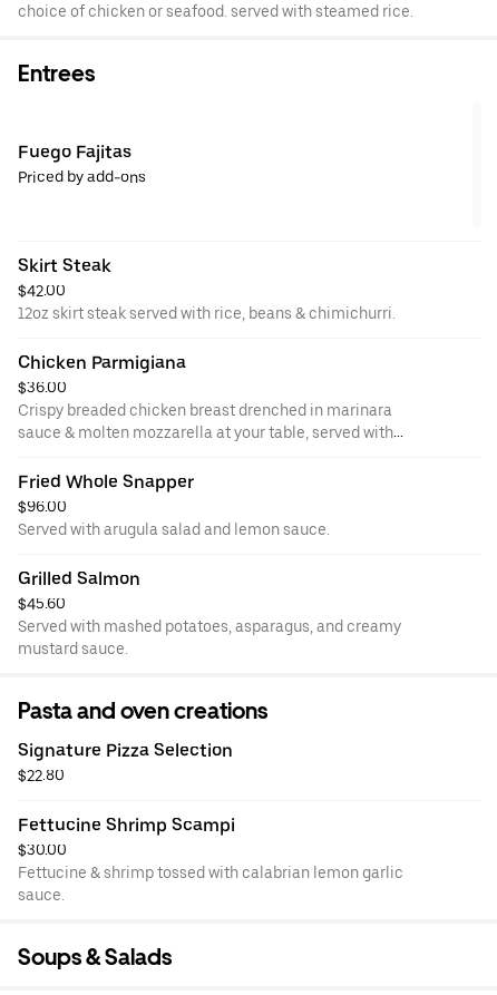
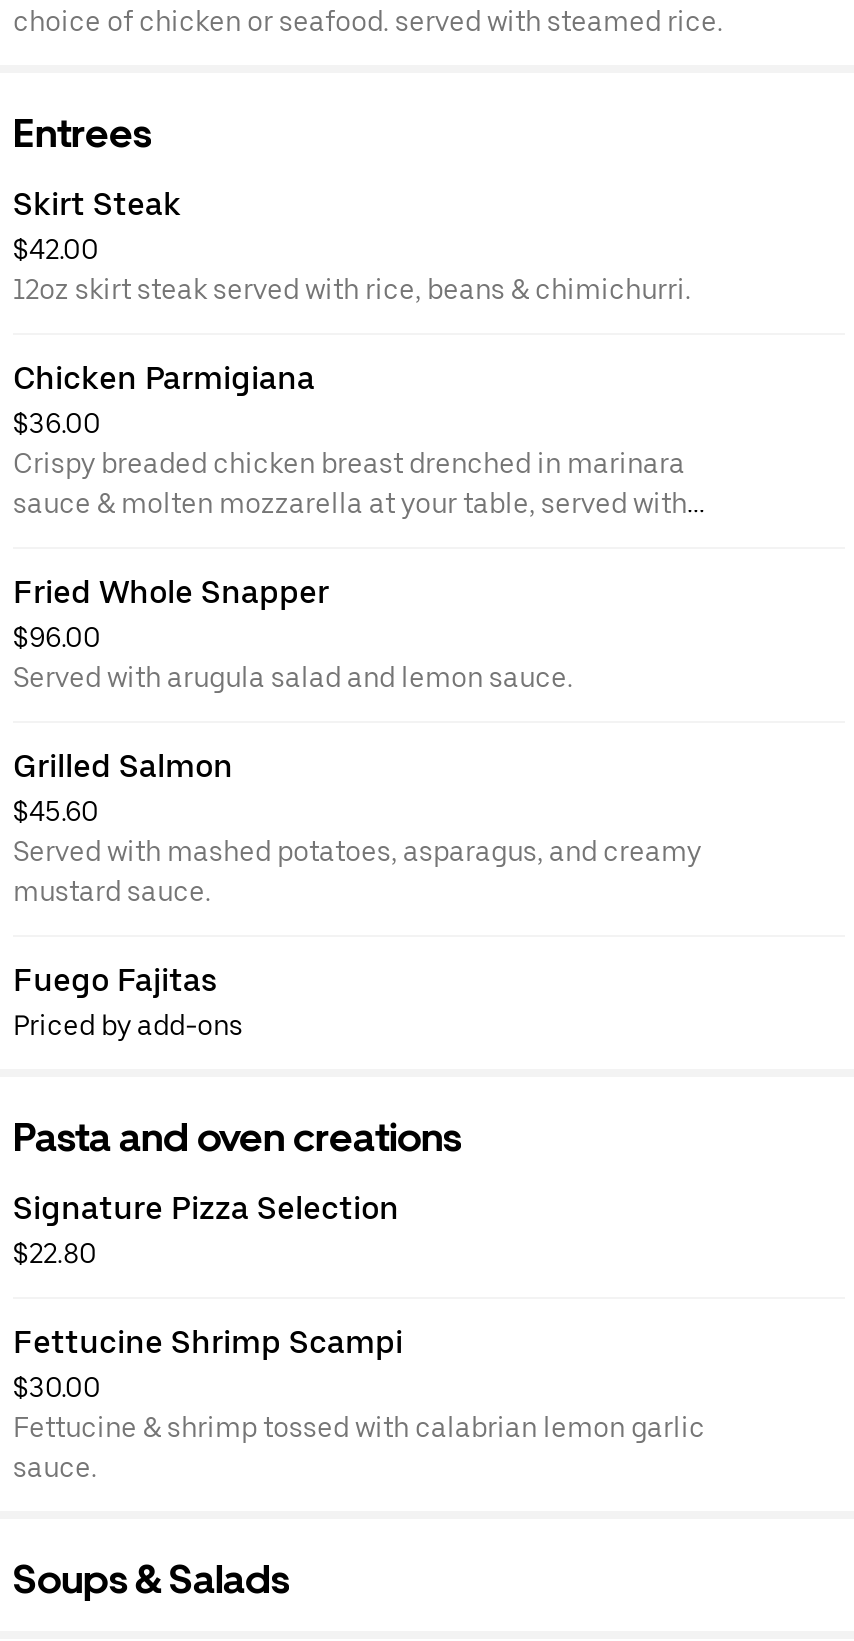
moved down: Fuego Fajitas | Priced by add-ons

moved up: Skirt Steak | $42.00 | 12oz skirt steak served with rice, beans & chimichurri. | ... | Served with mashed potatoes, asparagus, and creamy | mustard sauce.
